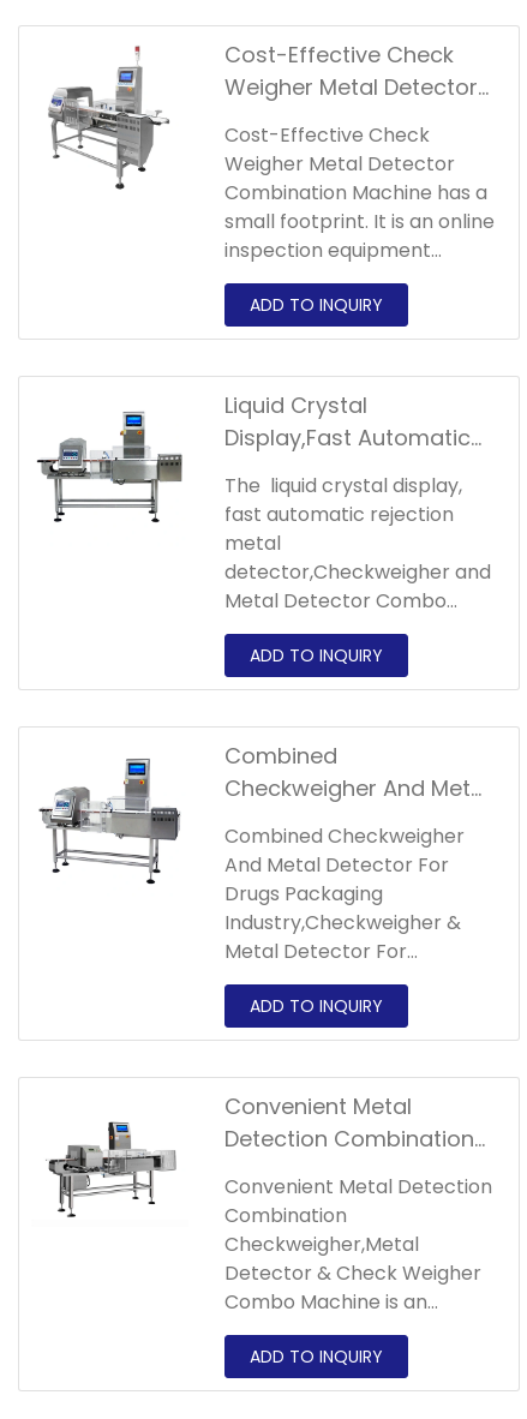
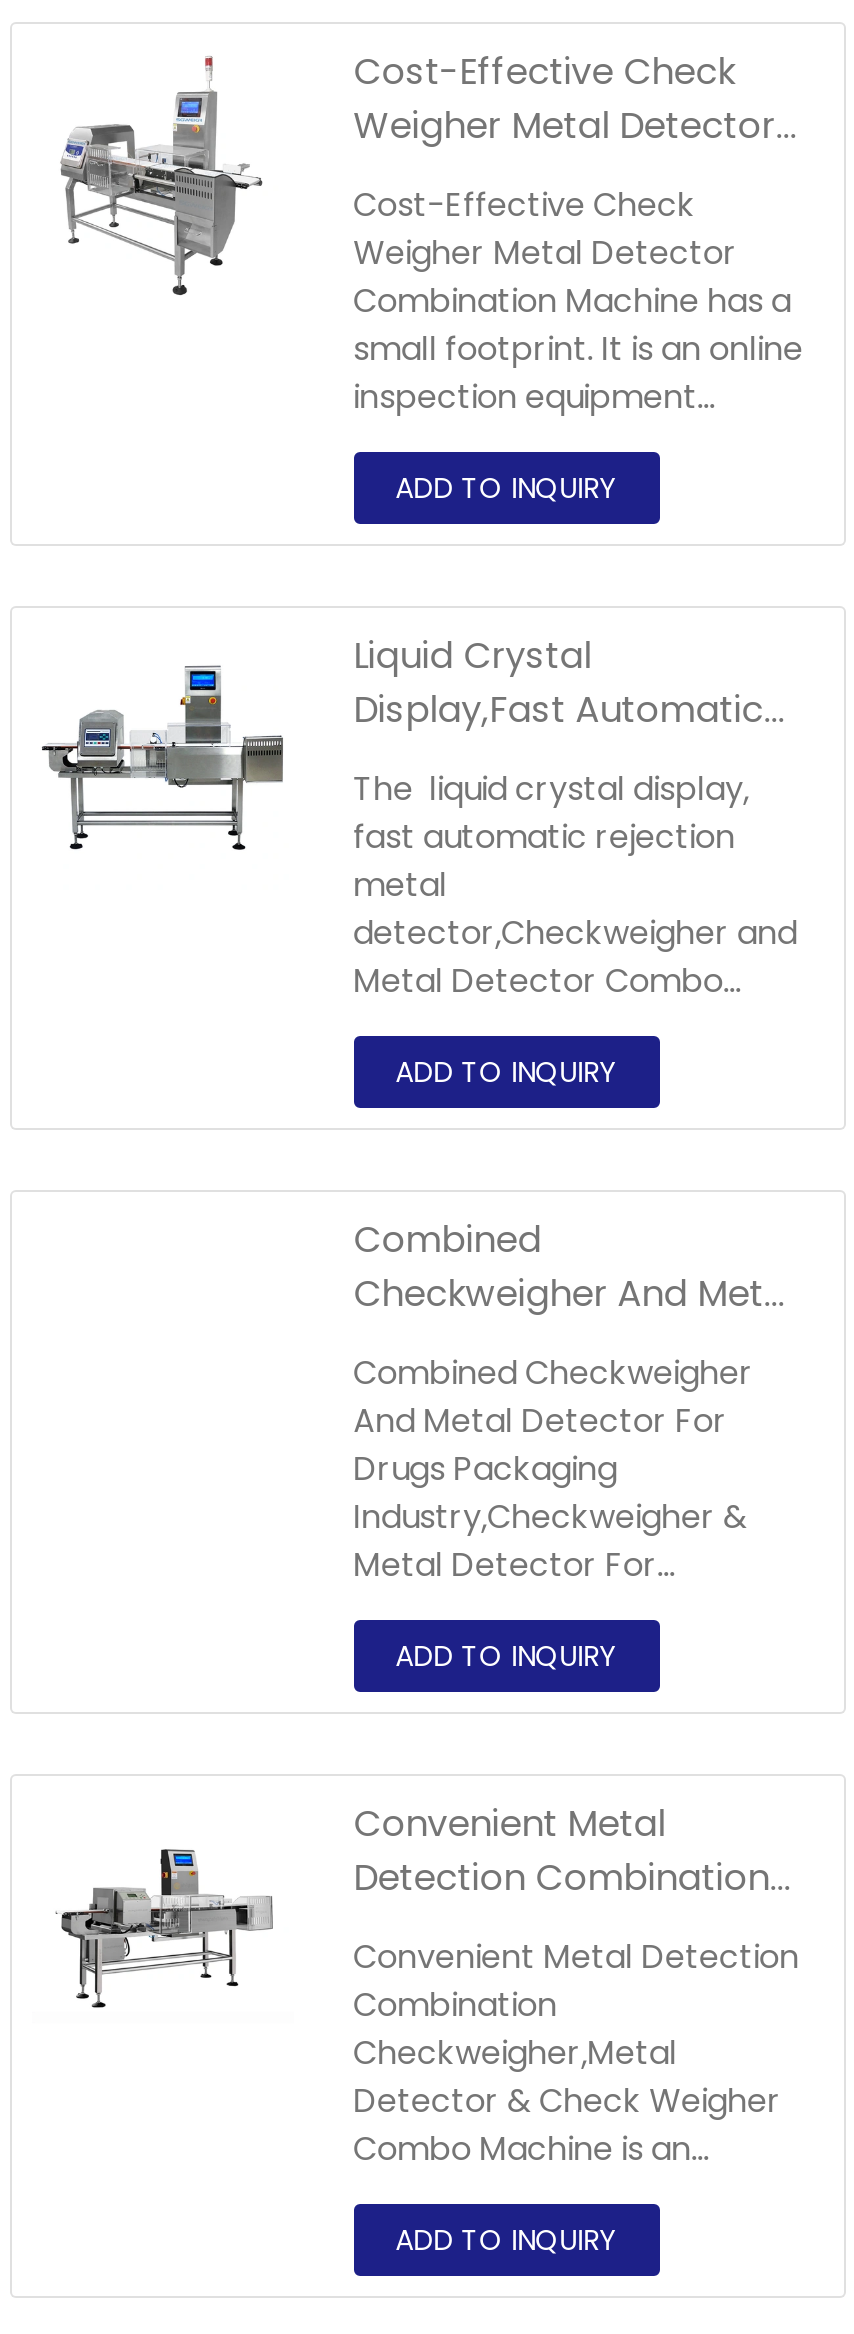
- [image]
